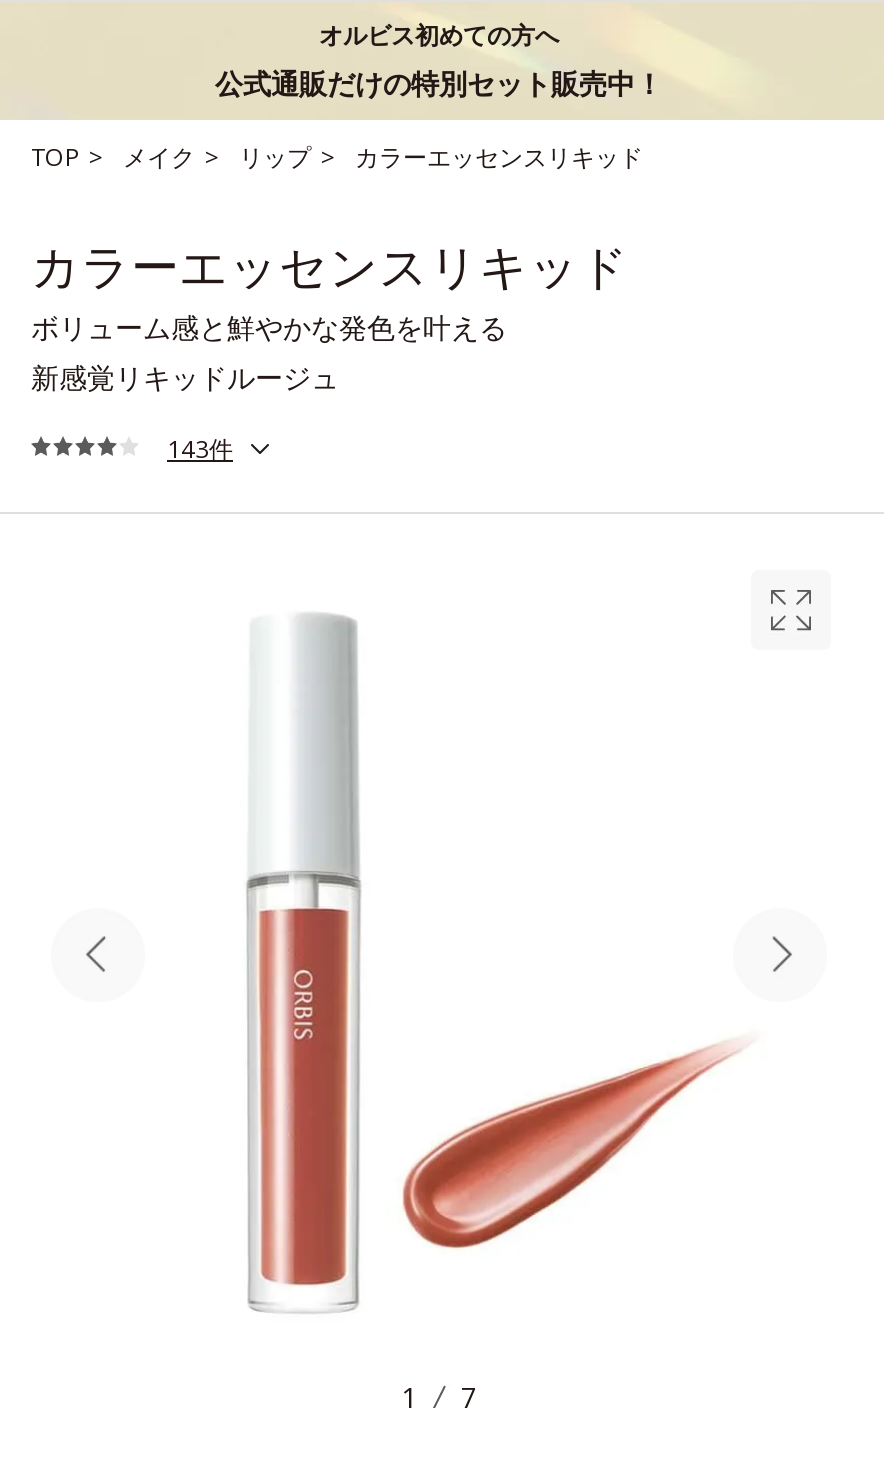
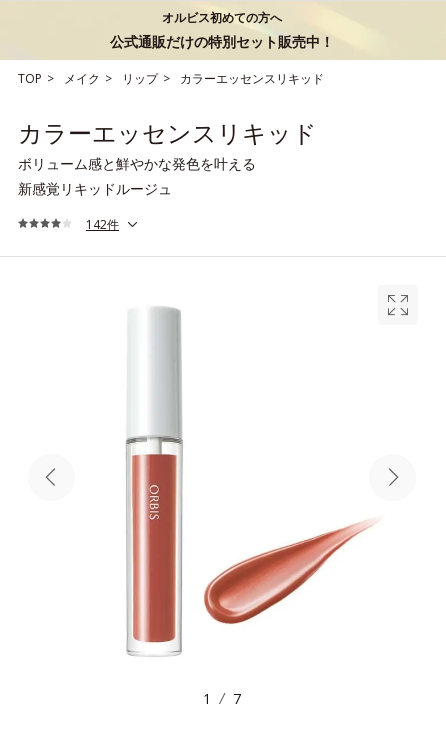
- 143件
+ 142件
